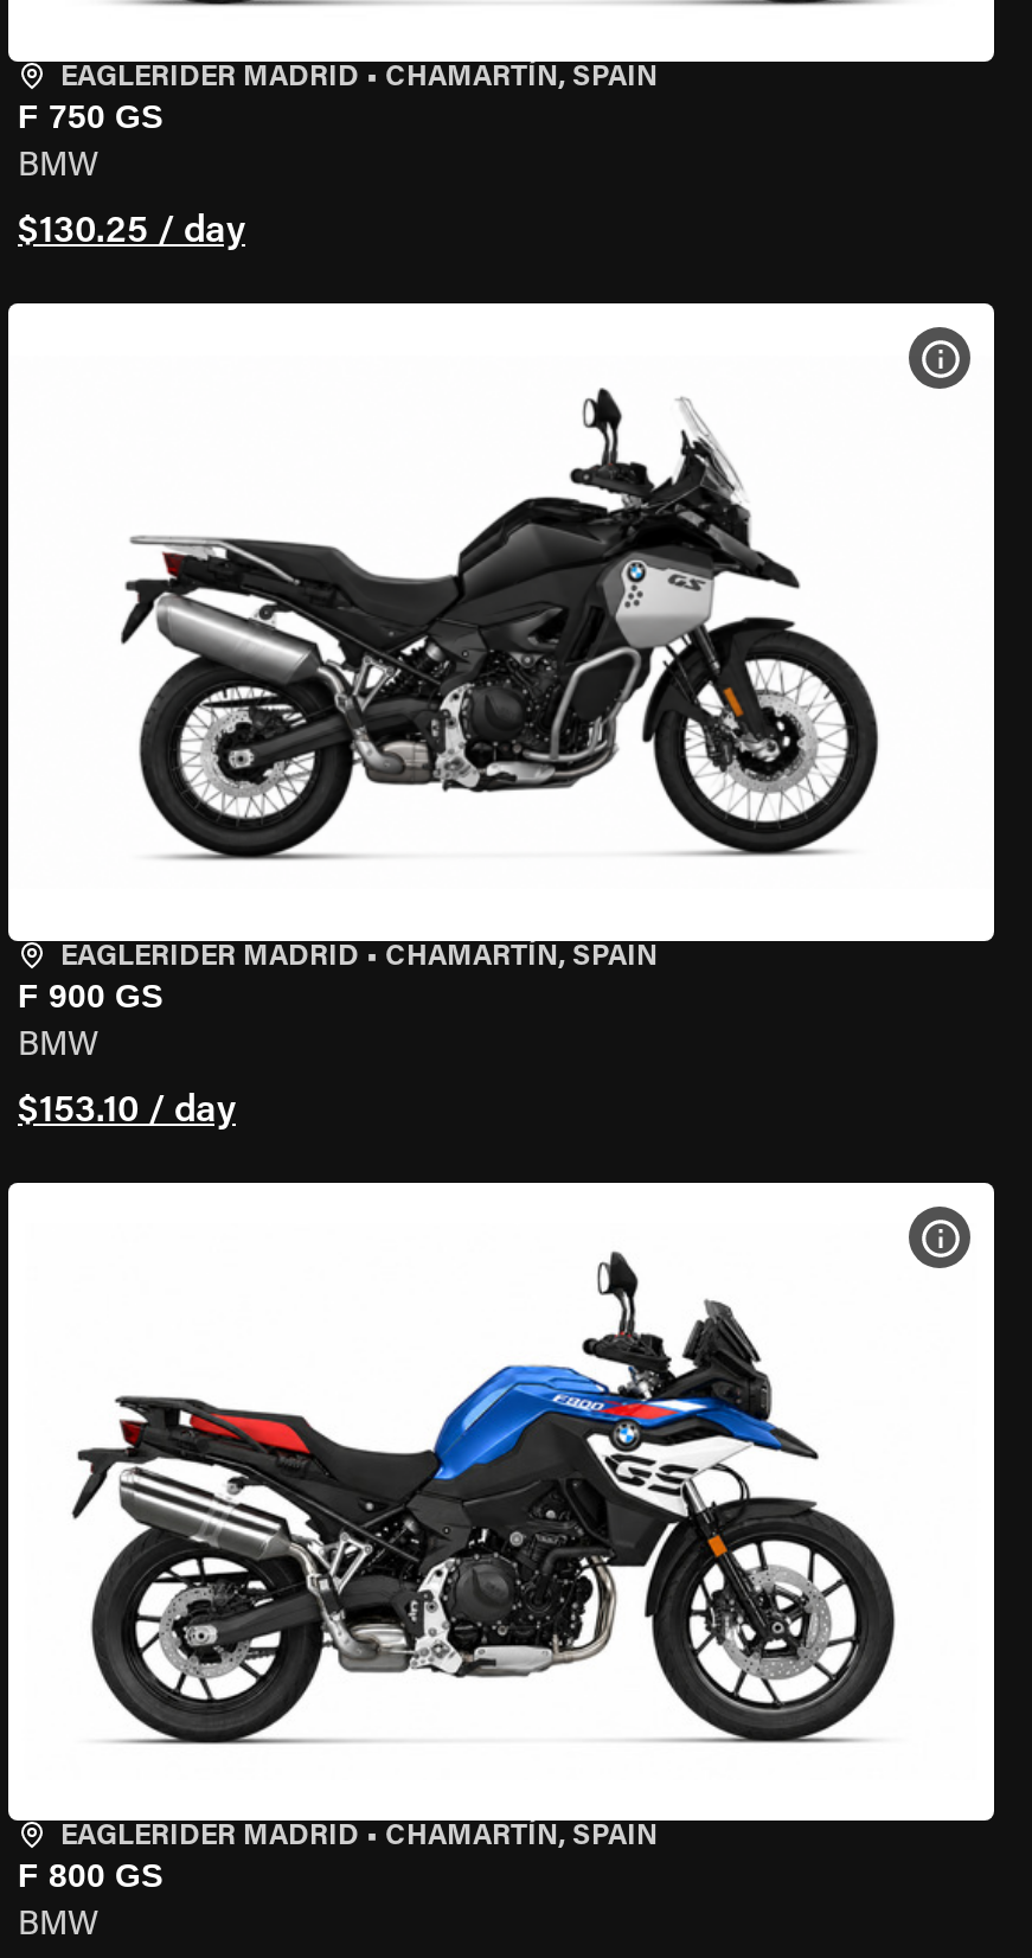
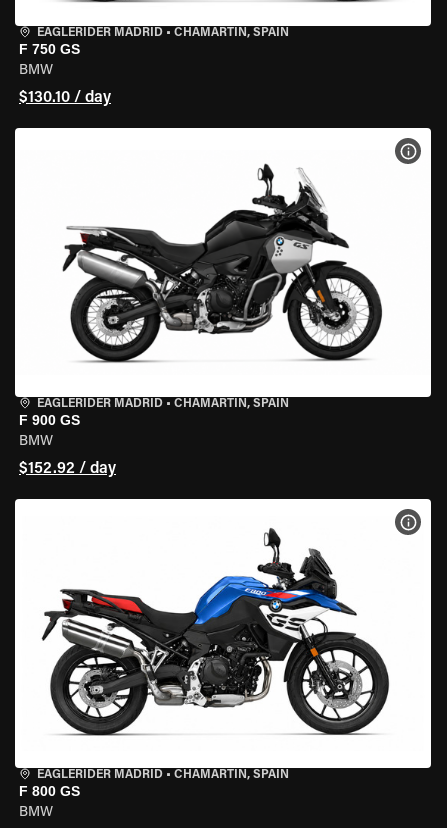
- $130.25 / day
+ $130.10 / day

- $153.10 / day
+ $152.92 / day
